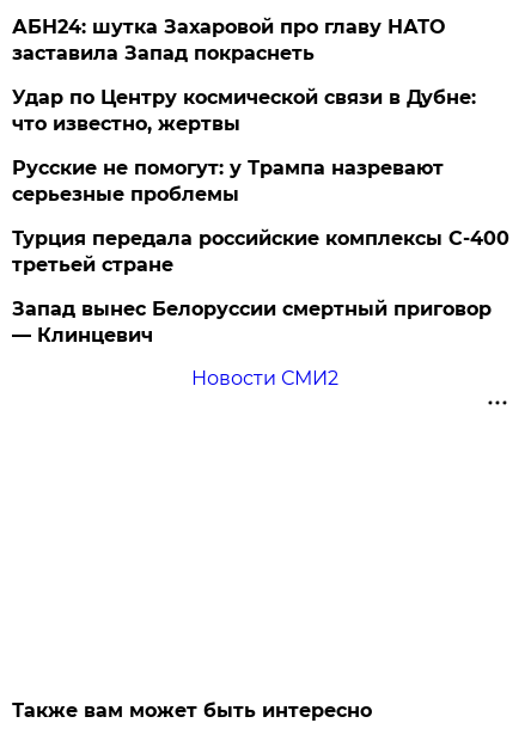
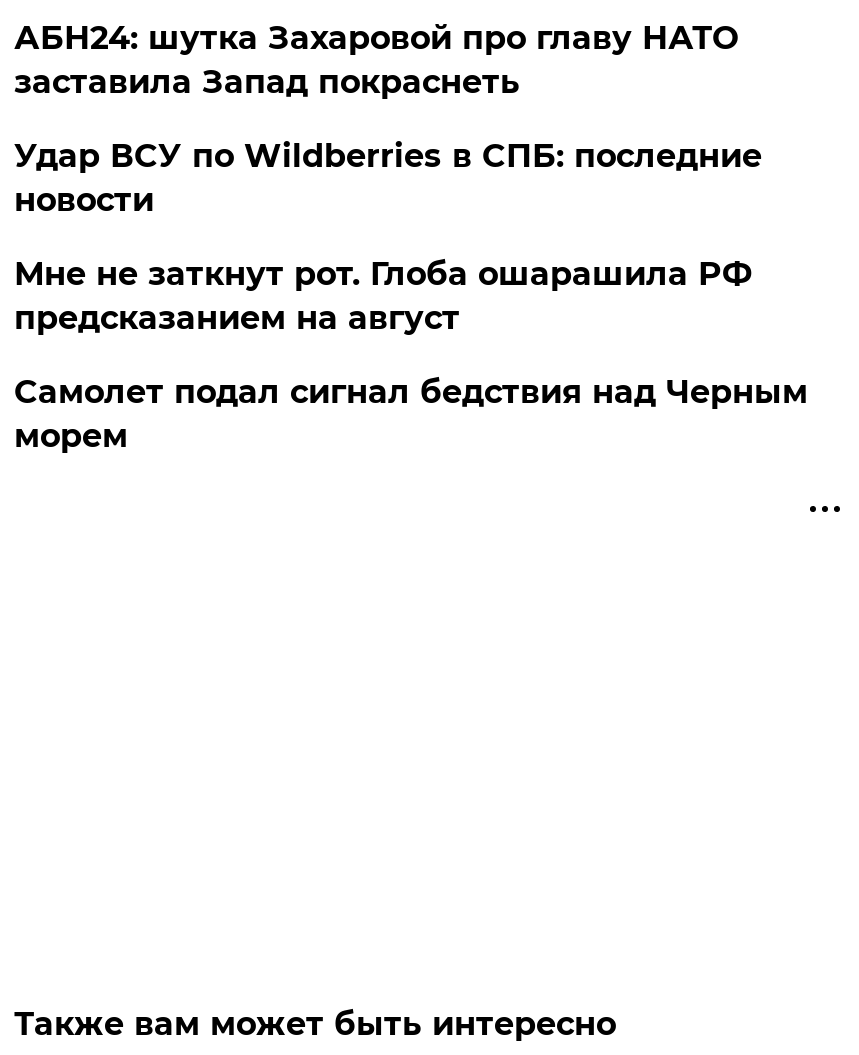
- Удар по Центру космической связи в Дубне:
- что известно, жертвы
- Русские не помогут: у Трампа назревают
- серьезные проблемы
- Турция передала российские комплексы С-400
- третьей стране
- Запад вынес Белоруссии смертный приговор
- — Клинцевич
- Новости СМИ2
+ Удар ВСУ по Wildberries в СПБ: последние
+ новости
+ Мне не заткнут рот. Глоба ошарашила РФ
+ предсказанием на август
+ Самолет подал сигнал бедствия над Черным
+ морем
